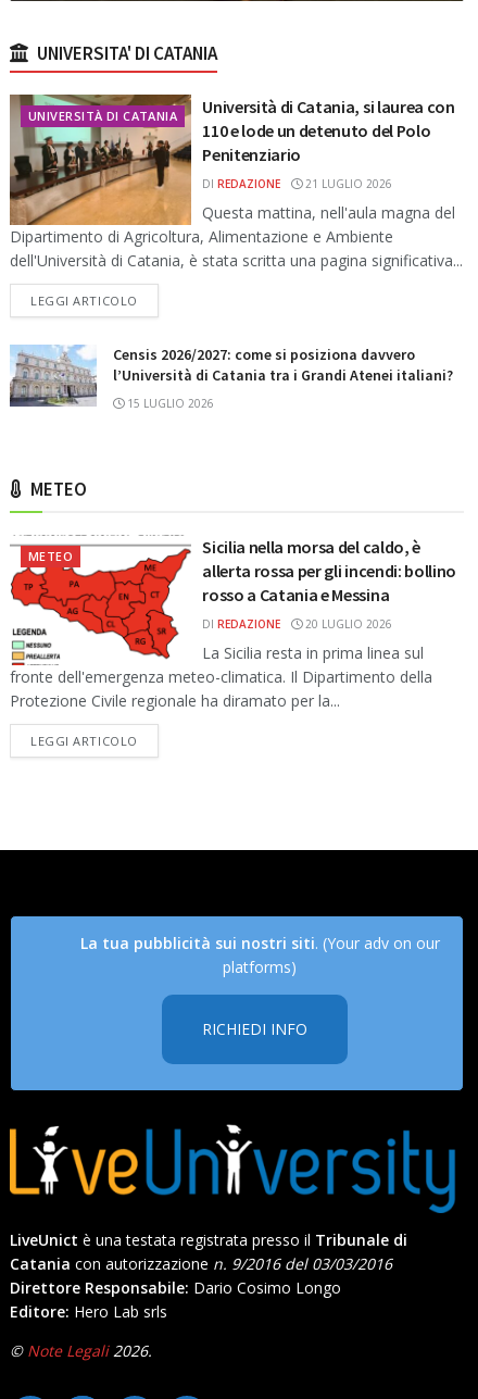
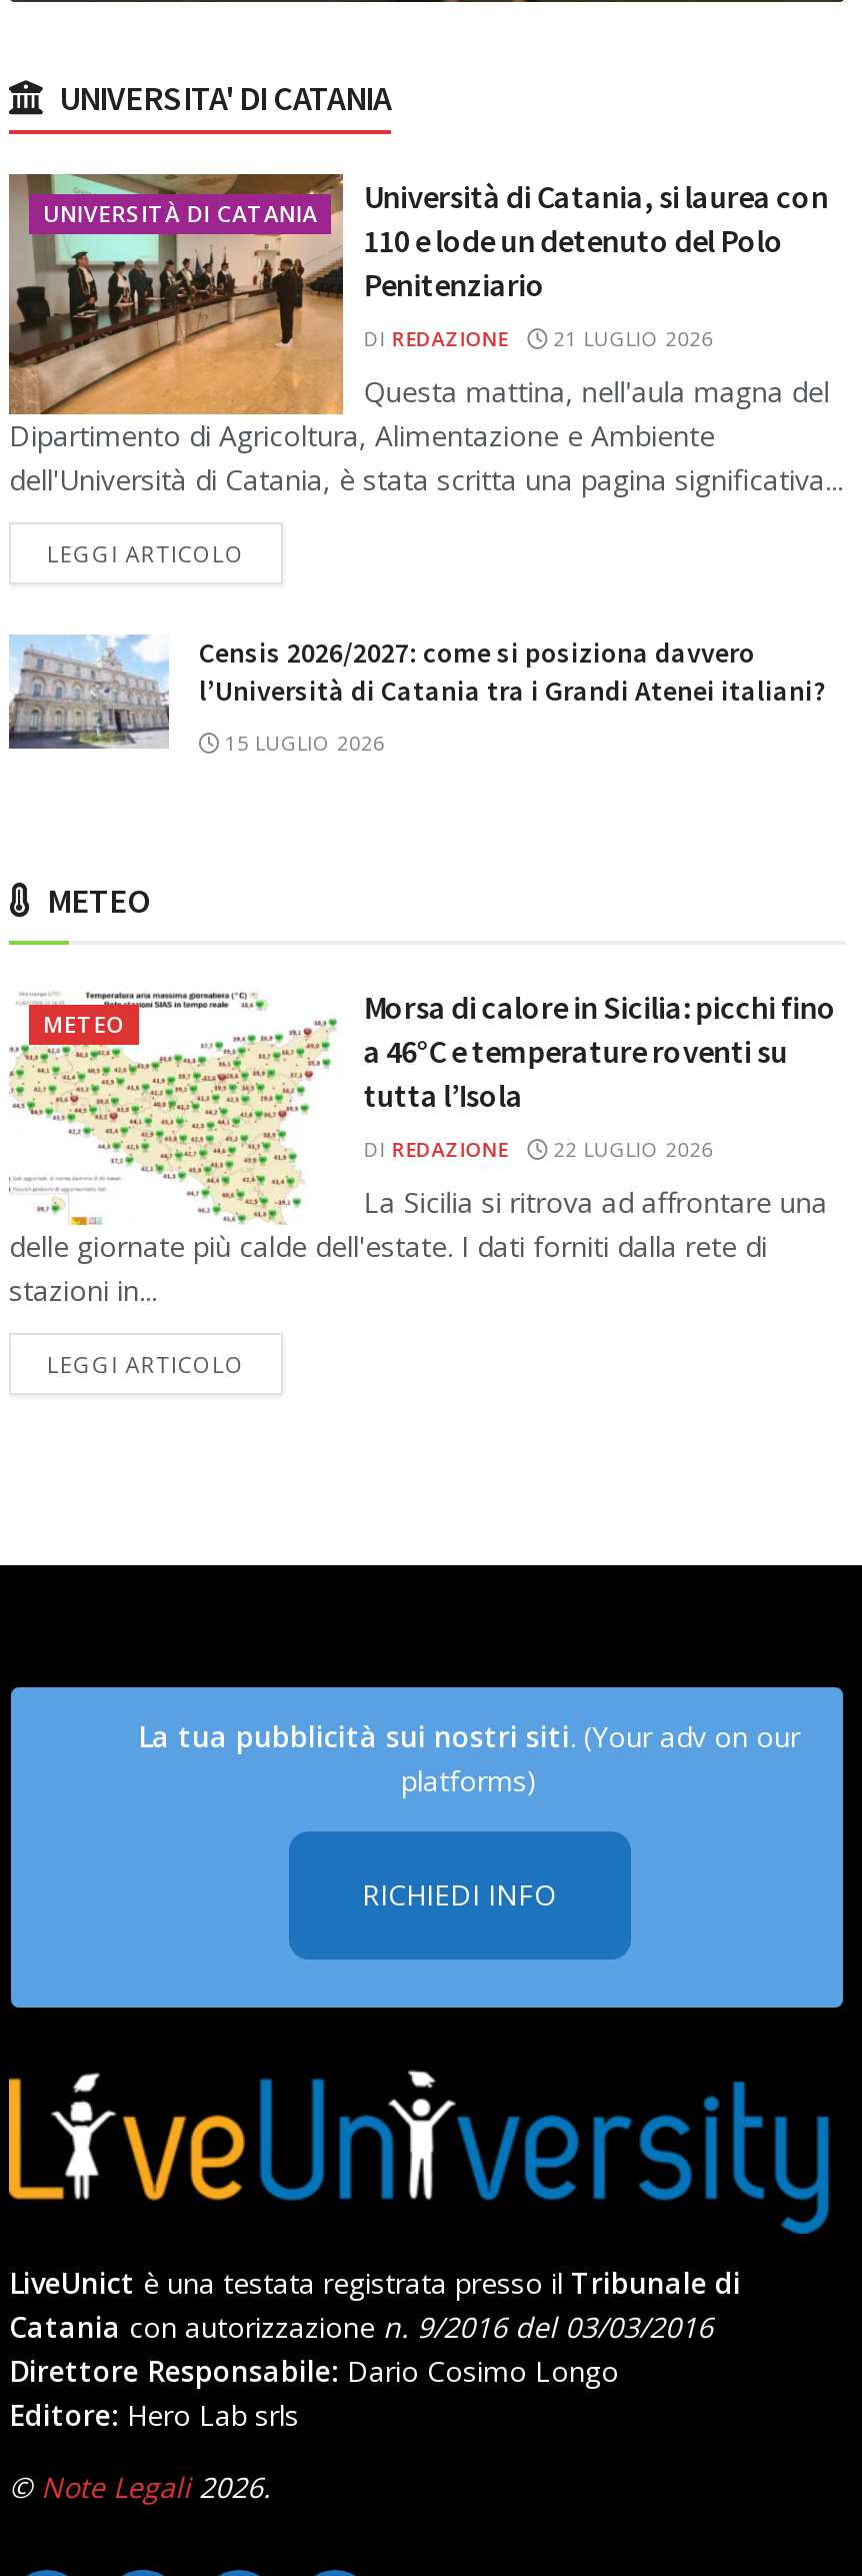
- [image]
- La Sicilia resta in prima linea sul
- fronte dell'emergenza meteo-climatica. Il Dipartimento della
- Protezione Civile regionale ha diramato per la...
+ [image]
+ La Sicilia si ritrova ad affrontare una
+ delle giornate più calde dell'estate. I dati forniti dalla rete di
+ stazioni in...

- Sicilia nella morsa del caldo, è
- allerta rossa per gli incendi: bollino
- rosso a Catania e Messina
+ Morsa di calore in Sicilia: picchi fino
+ a 46°C e temperature roventi su
+ tutta l’Isola

- DI REDAZIONE 20 LUGLIO 2026
+ DI REDAZIONE 22 LUGLIO 2026
